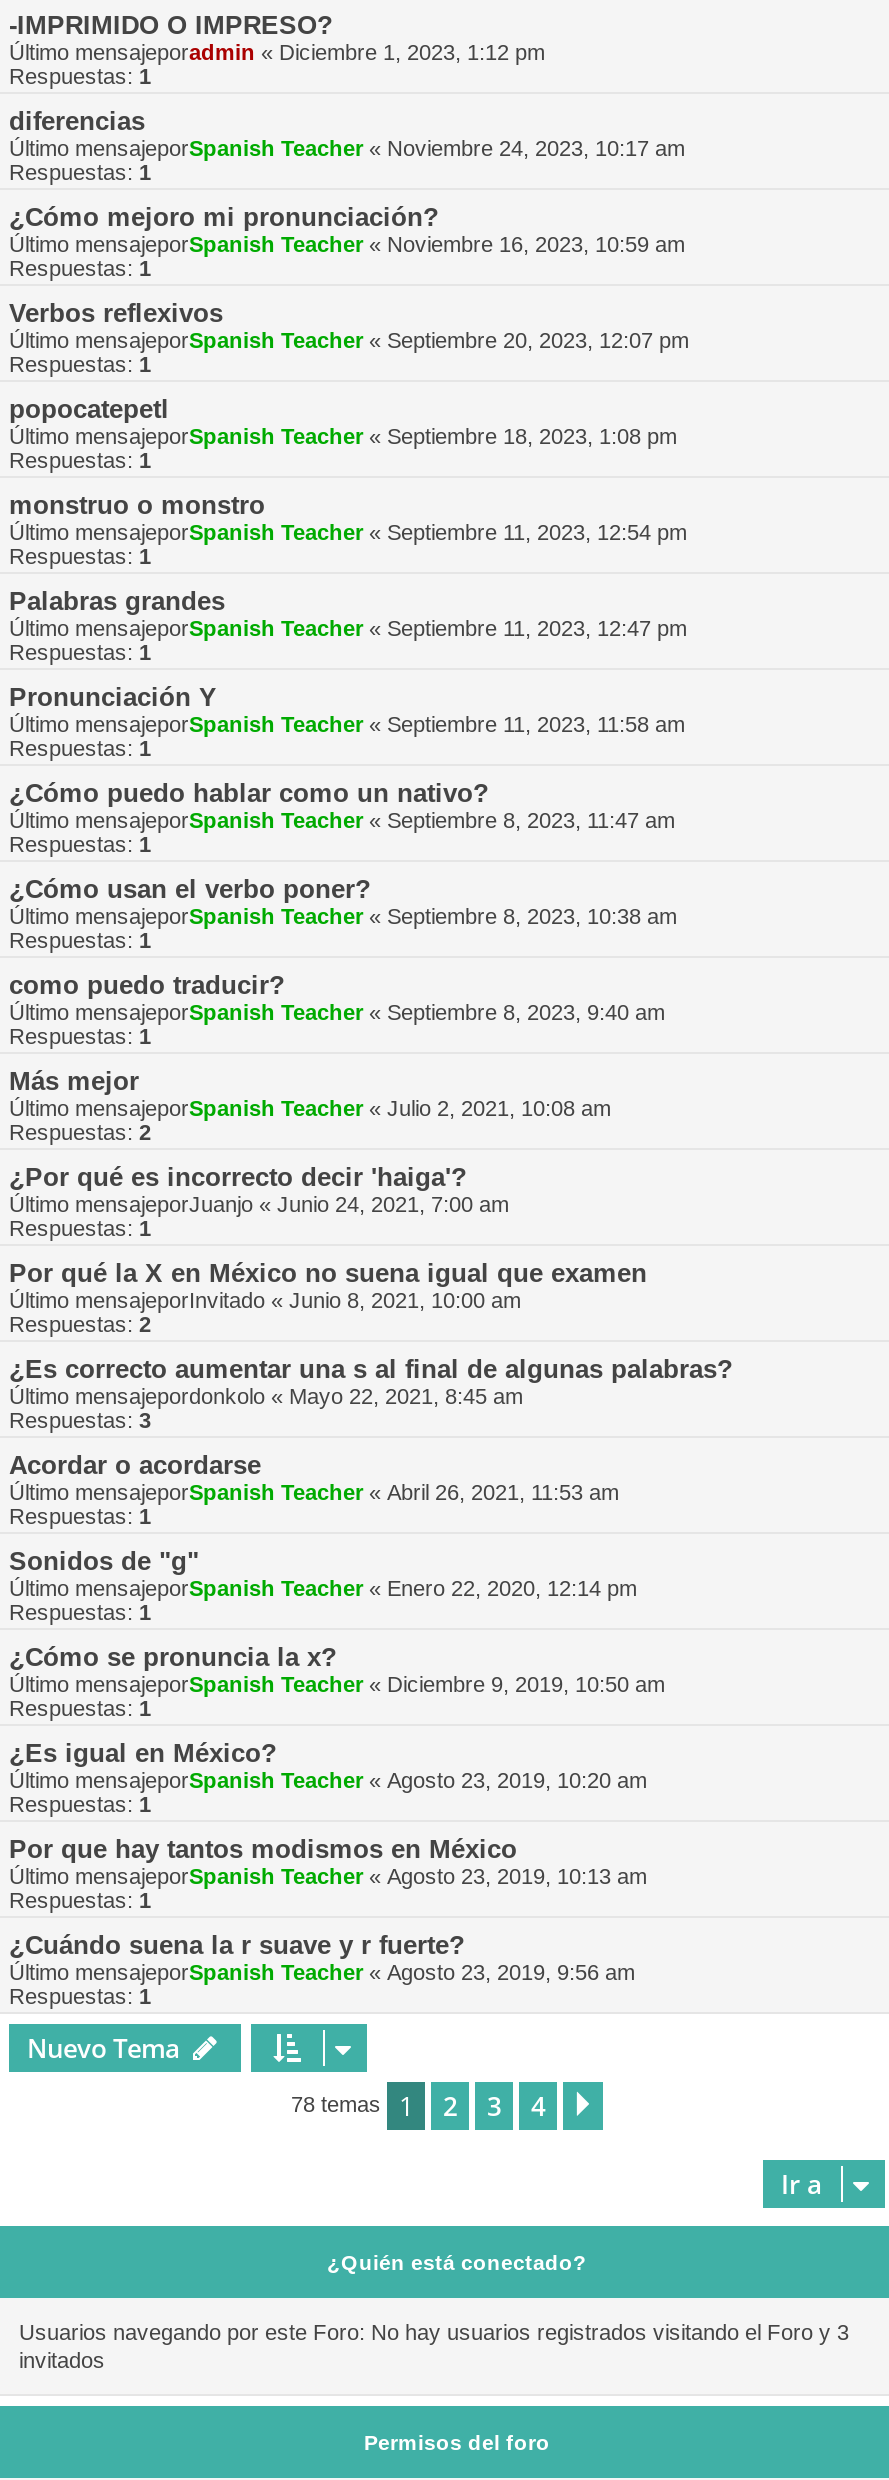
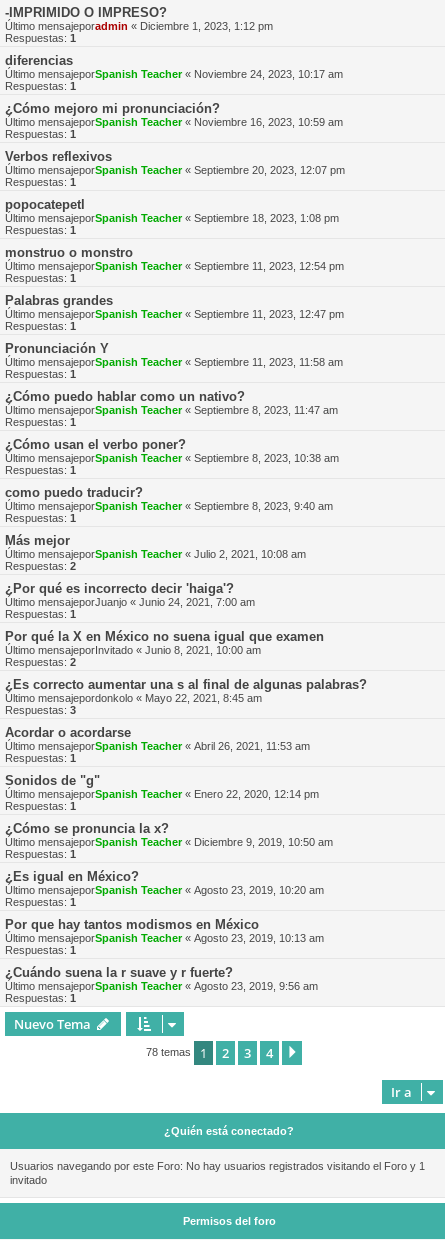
- Usuarios navegando por este Foro: No hay usuarios registrados visitando el Foro y 3
- invitados
+ Usuarios navegando por este Foro: No hay usuarios registrados visitando el Foro y 1
+ invitado
